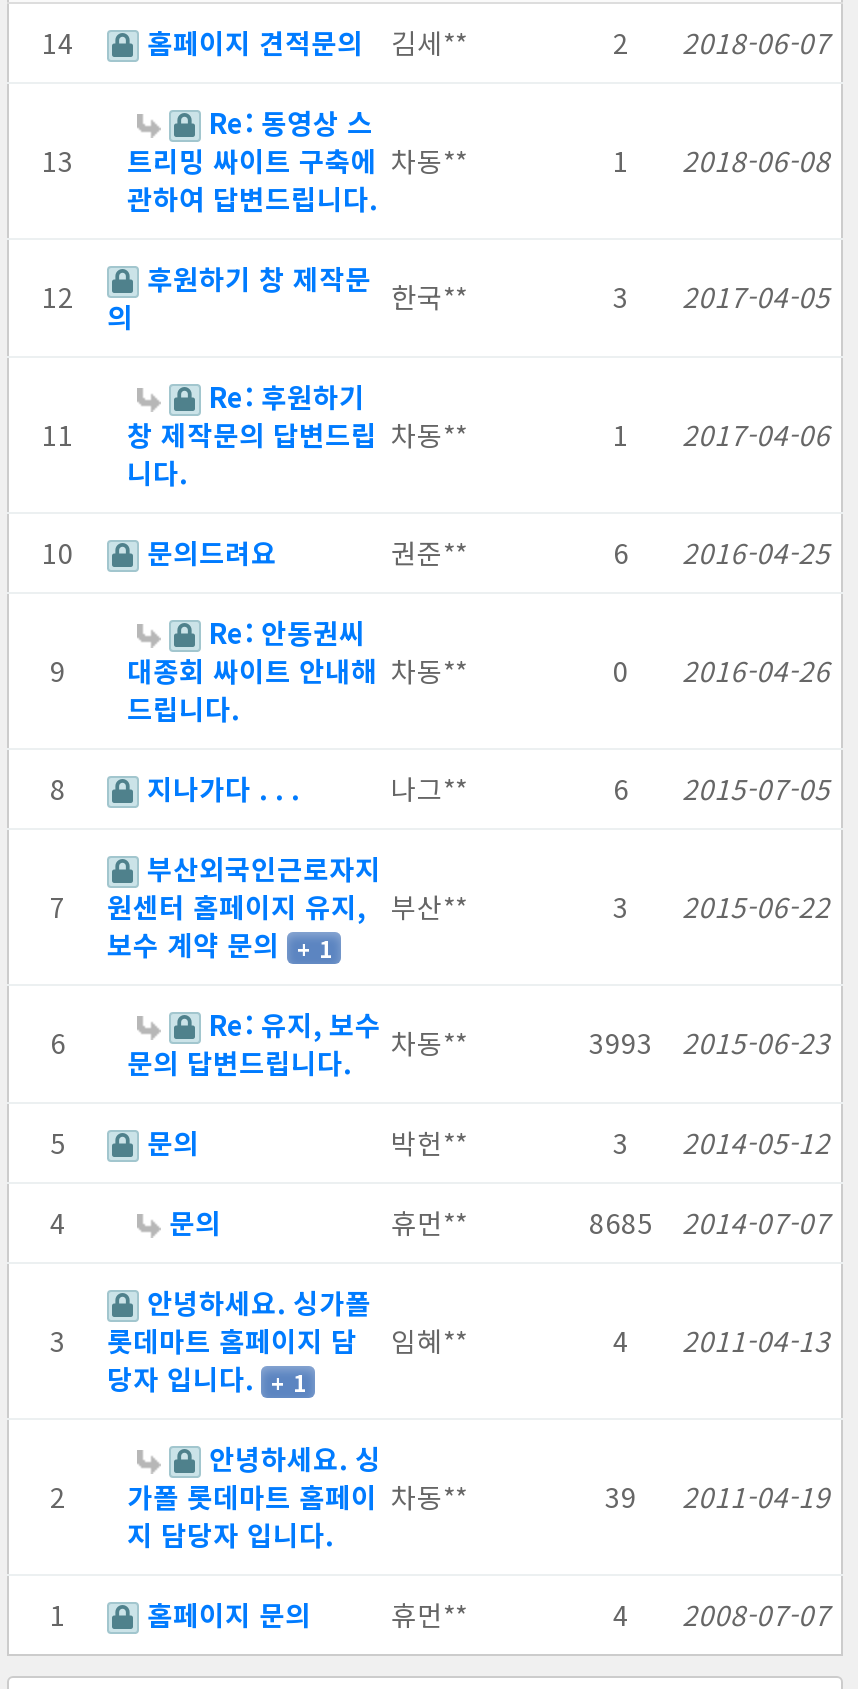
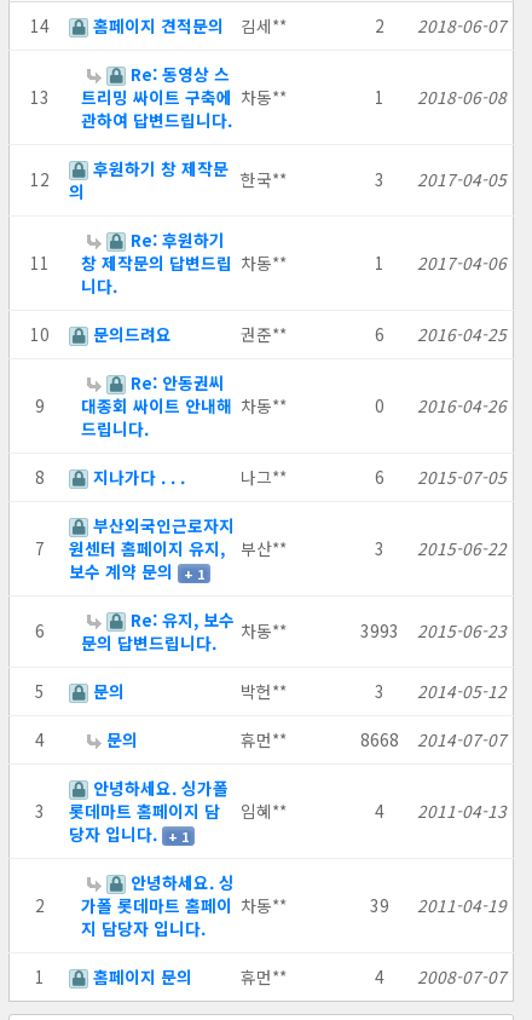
- 8685 2014-07-07
+ 8668 2014-07-07
